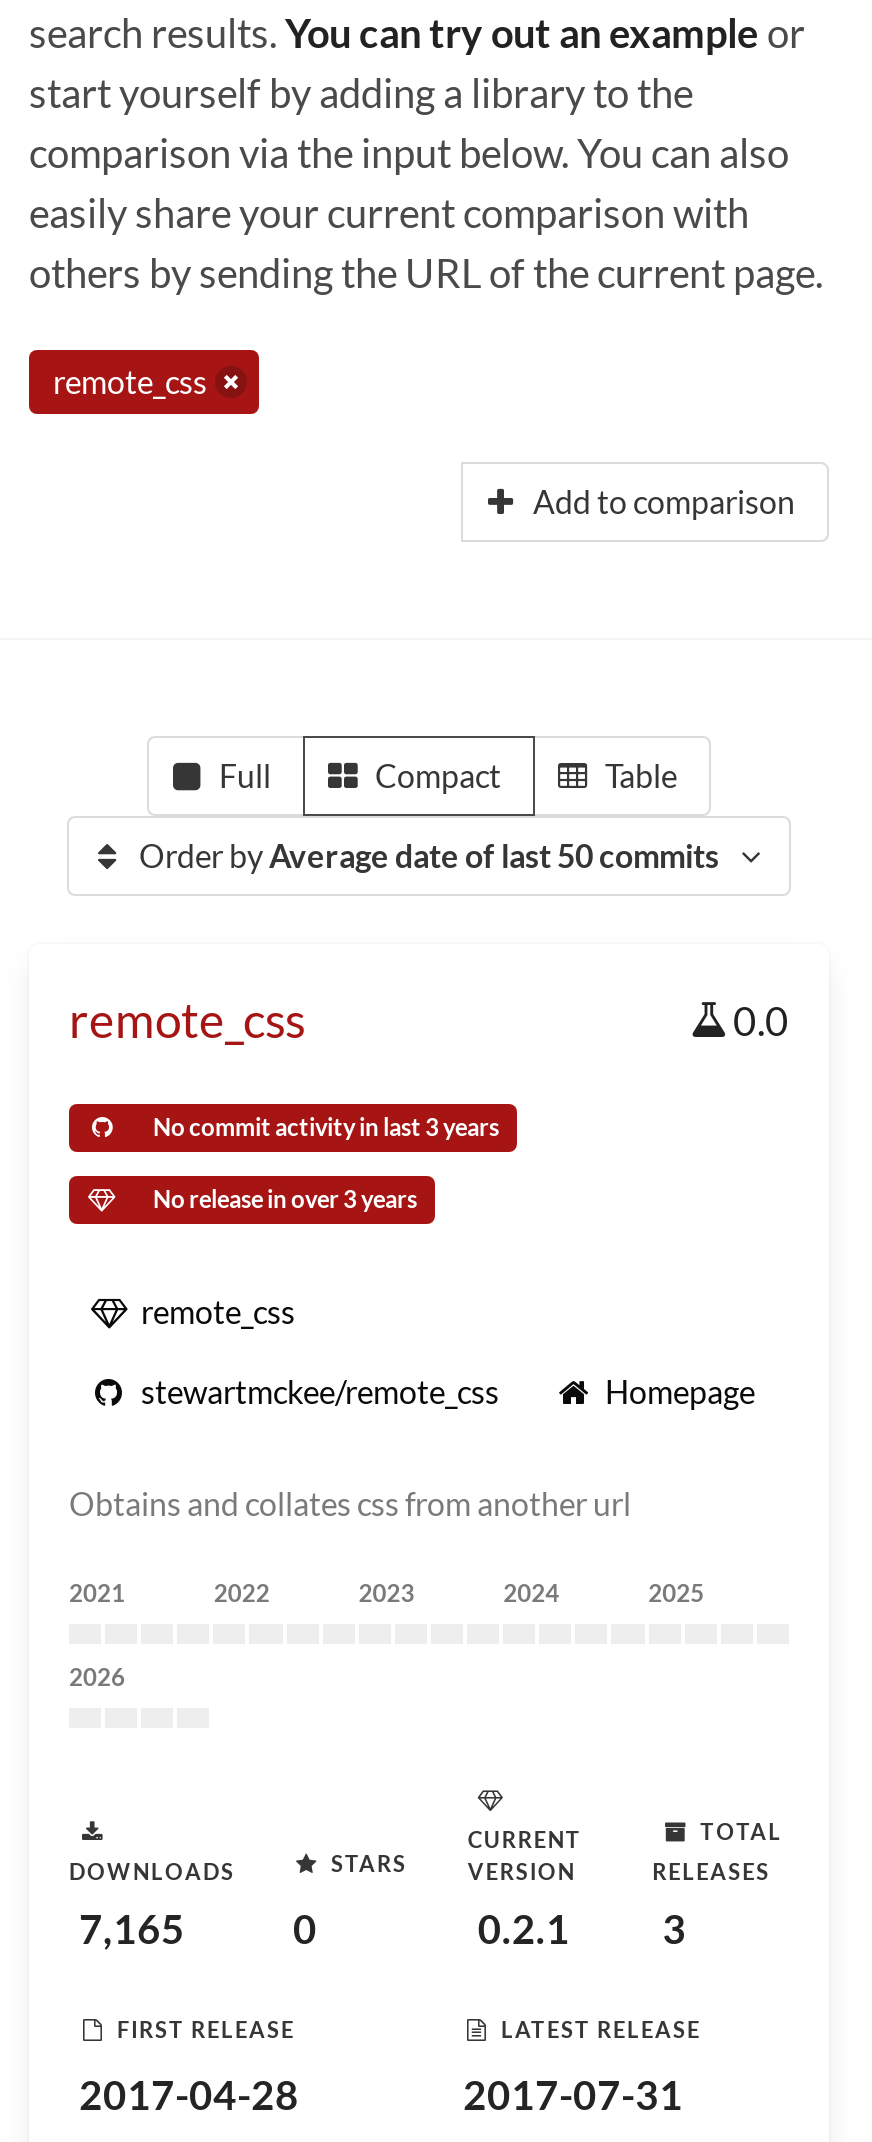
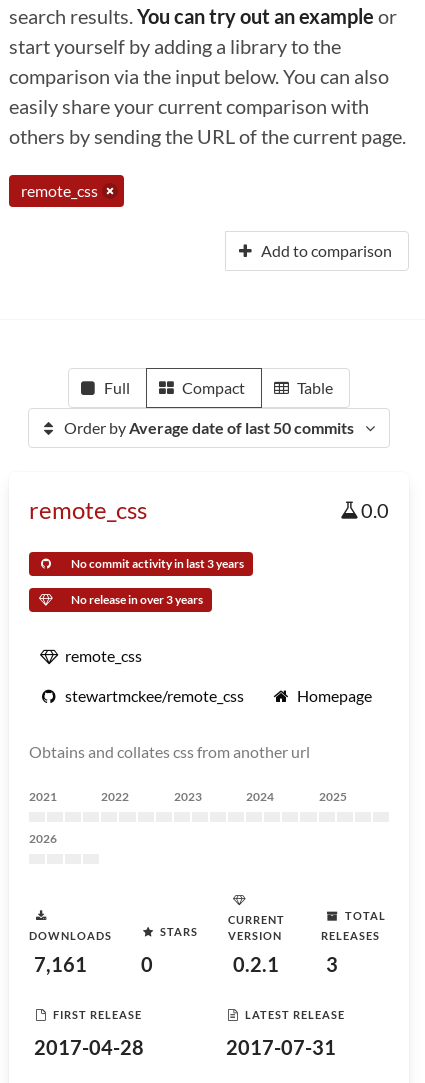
- 7,165
+ 7,161
